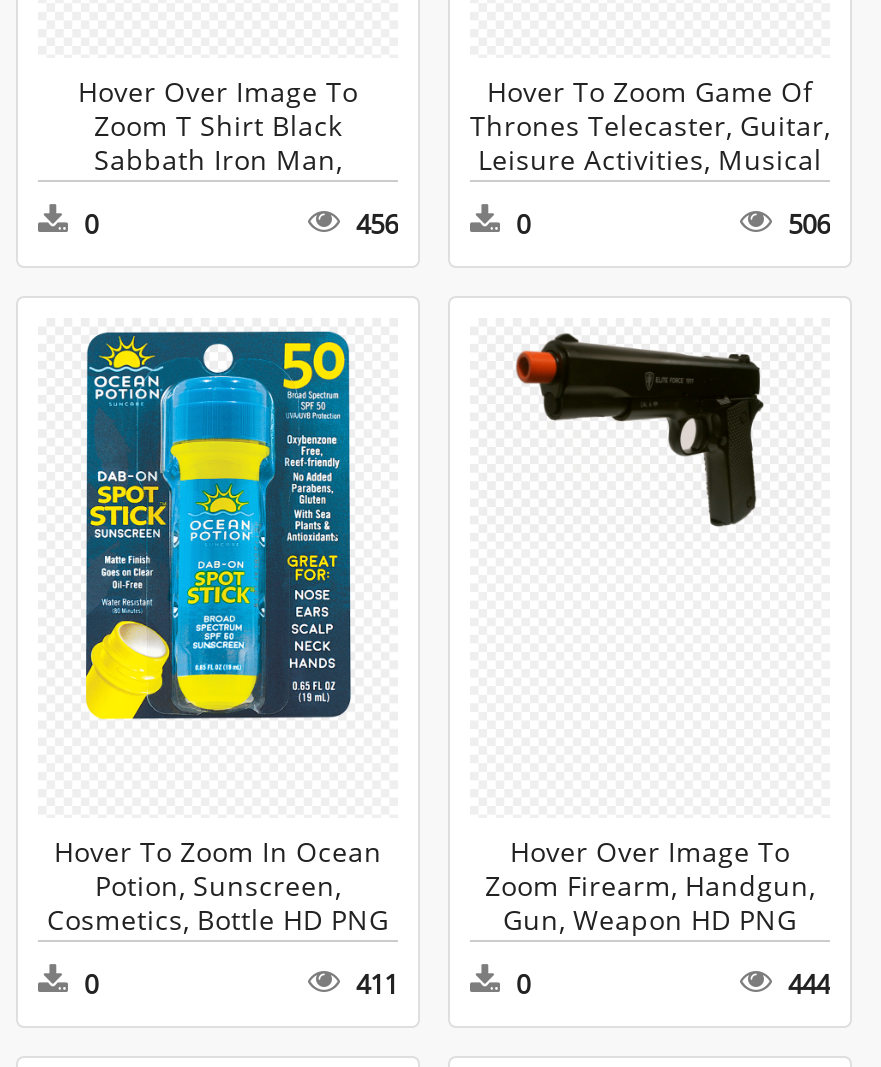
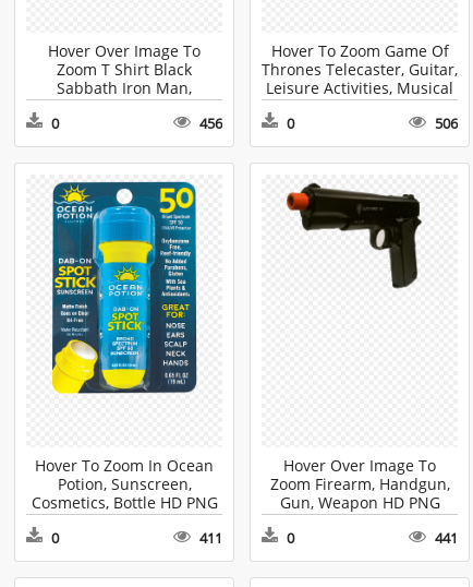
- 444
+ 441
